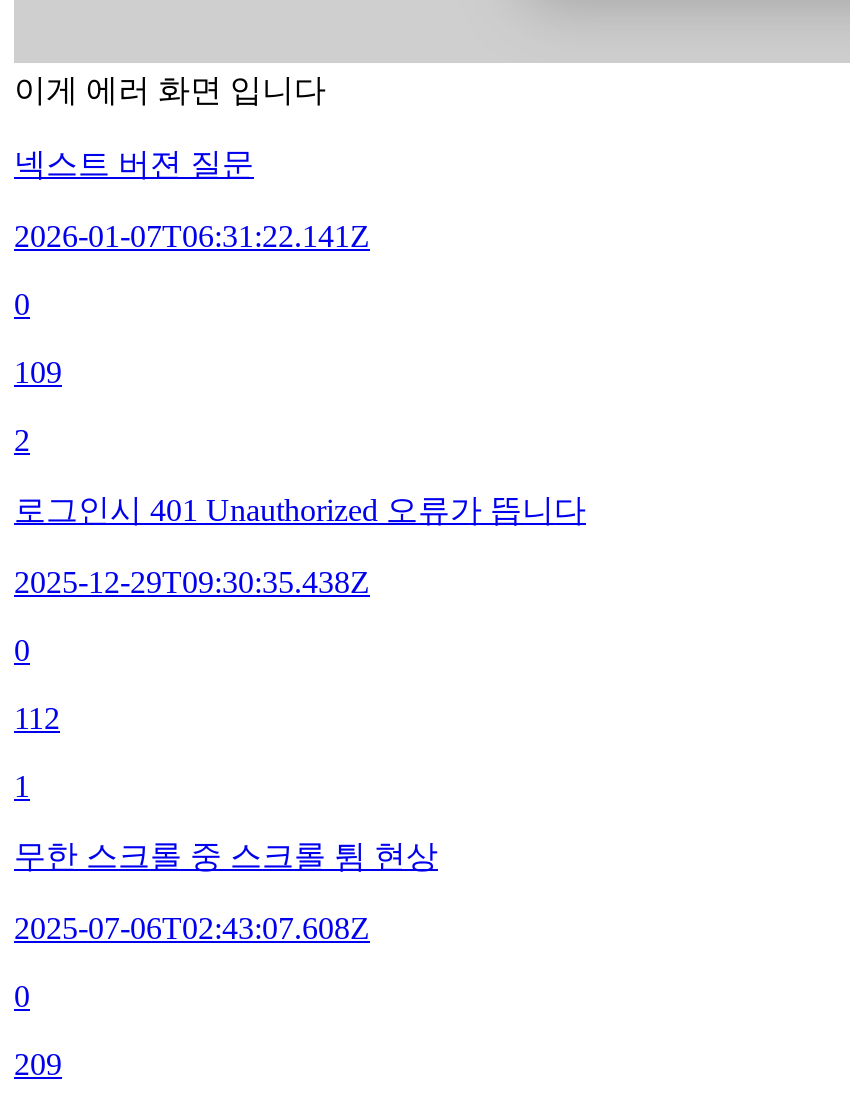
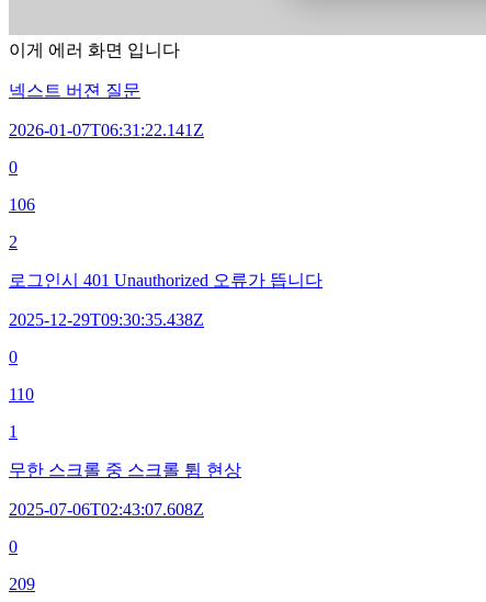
- 109
+ 106

- 112
+ 110
